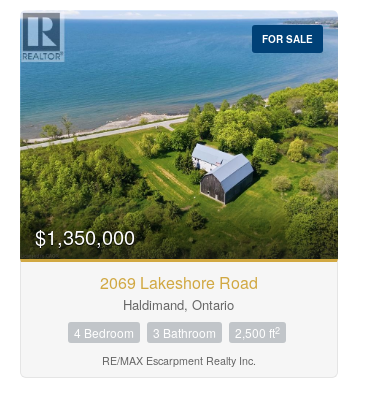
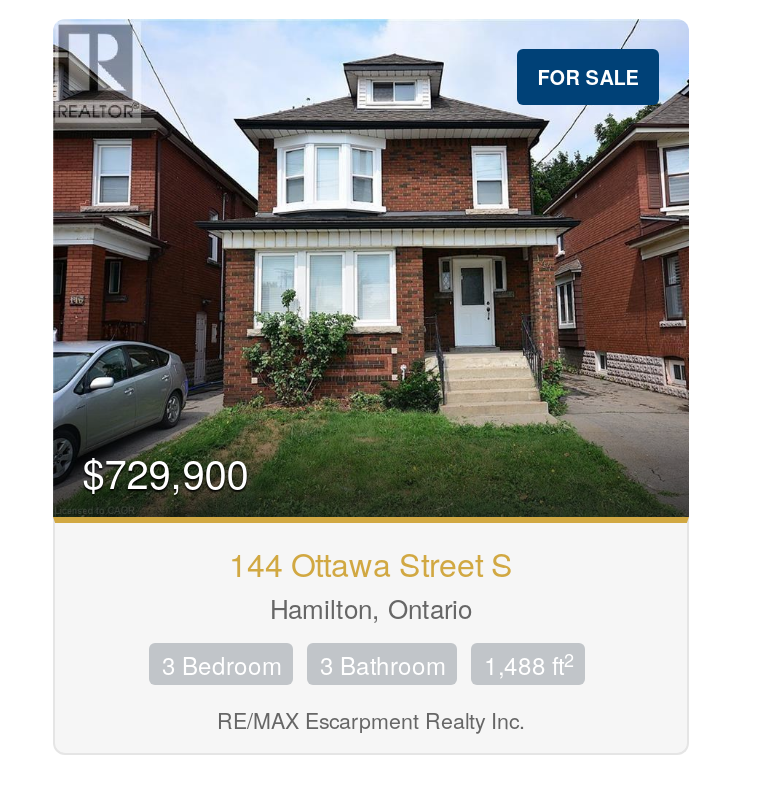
- [image]
- $1,350,000
+ [image]
+ $729,900

- 2069 Lakeshore Road
- Haldimand, Ontario
+ 144 Ottawa Street S
+ Hamilton, Ontario

- 4 Bedroom
+ 3 Bedroom

- 2,500 ft2
+ 1,488 ft2
